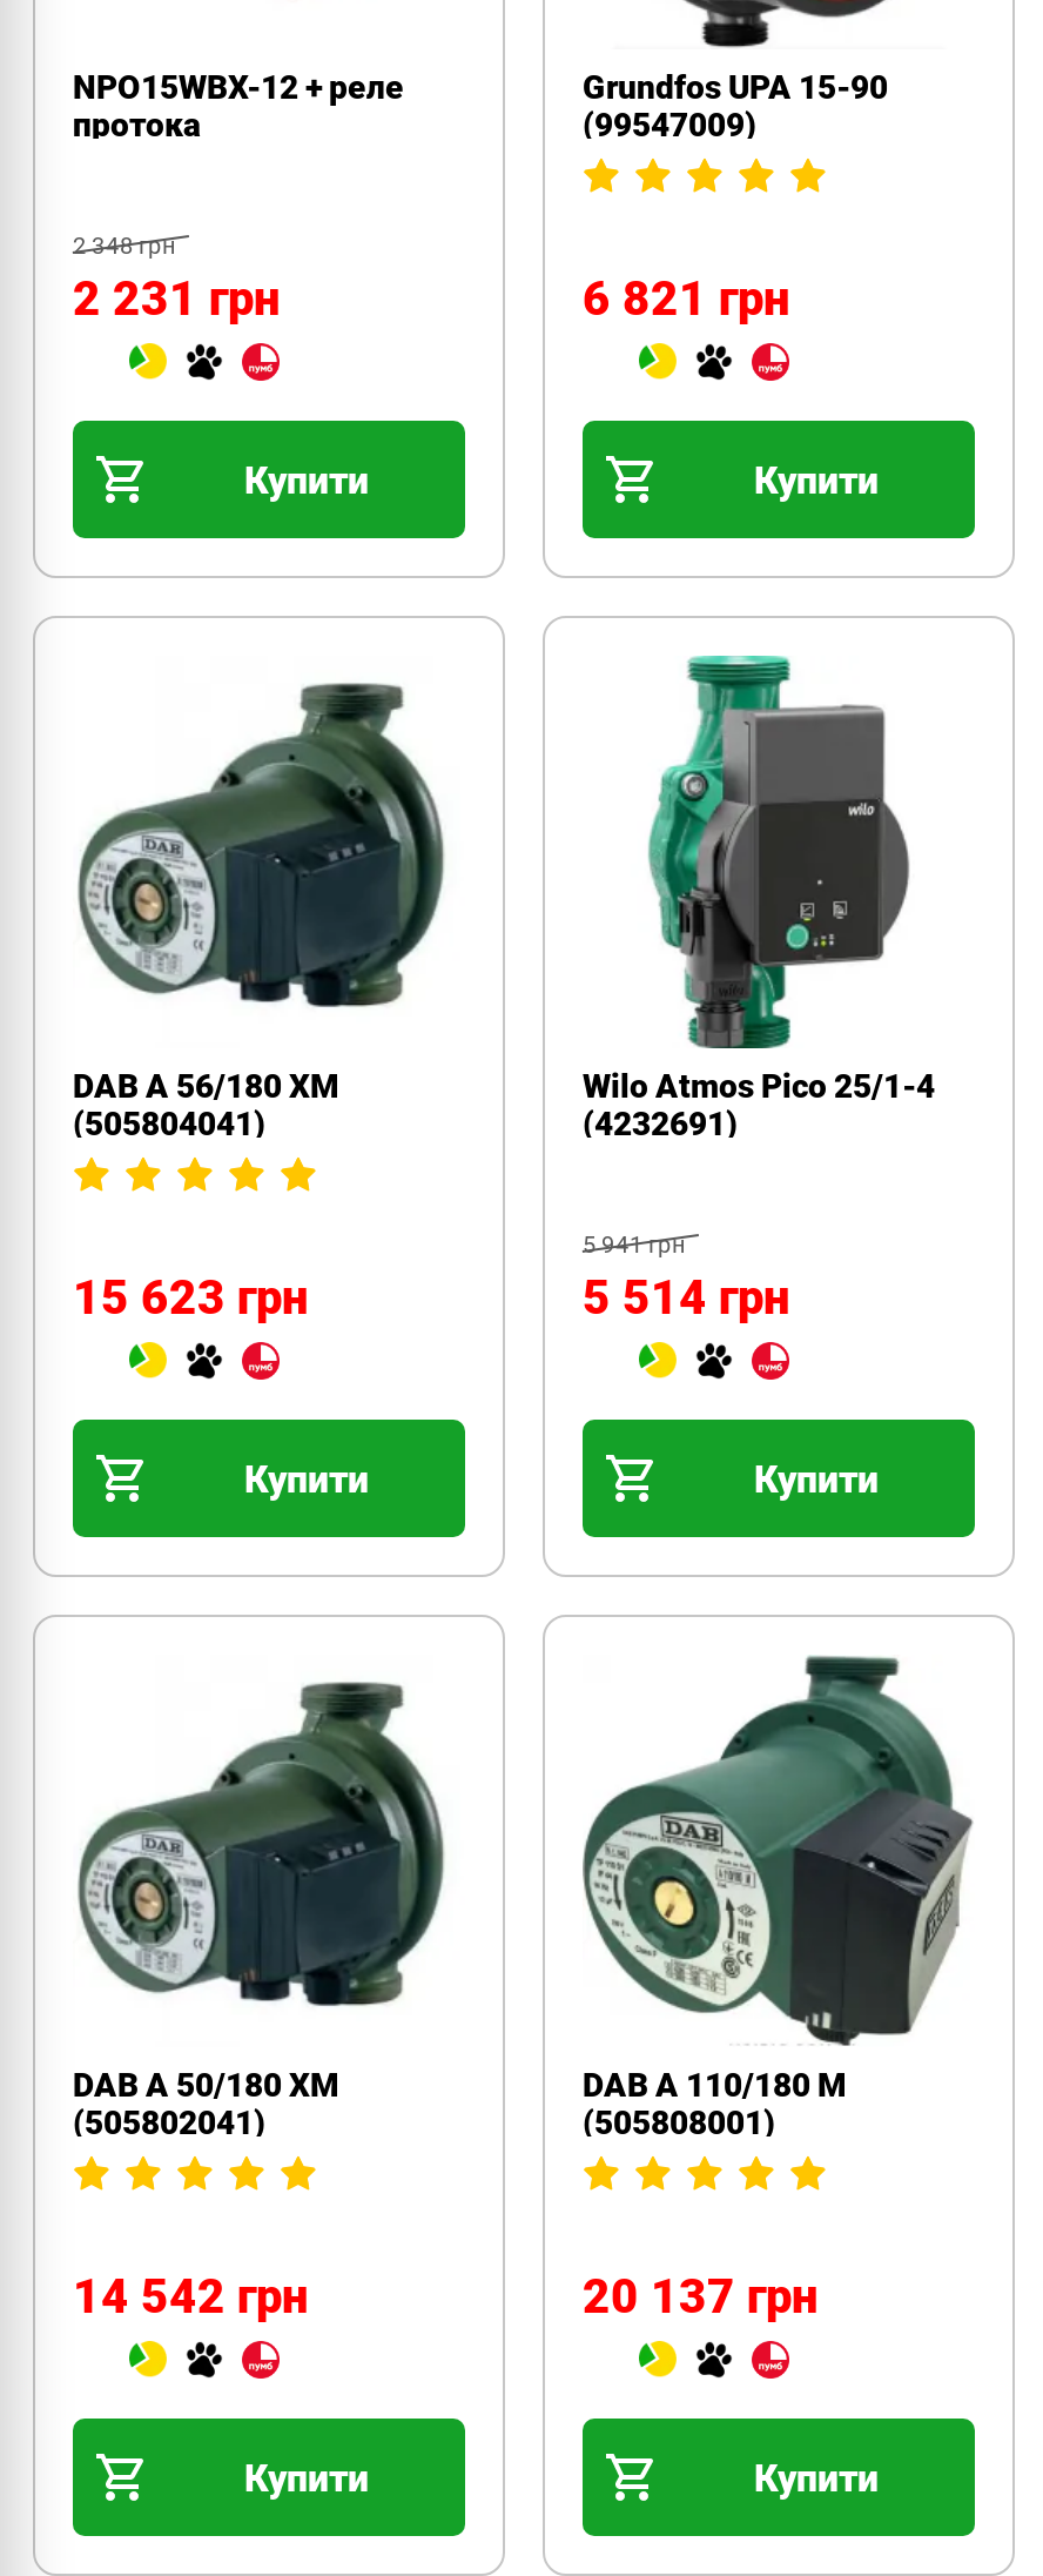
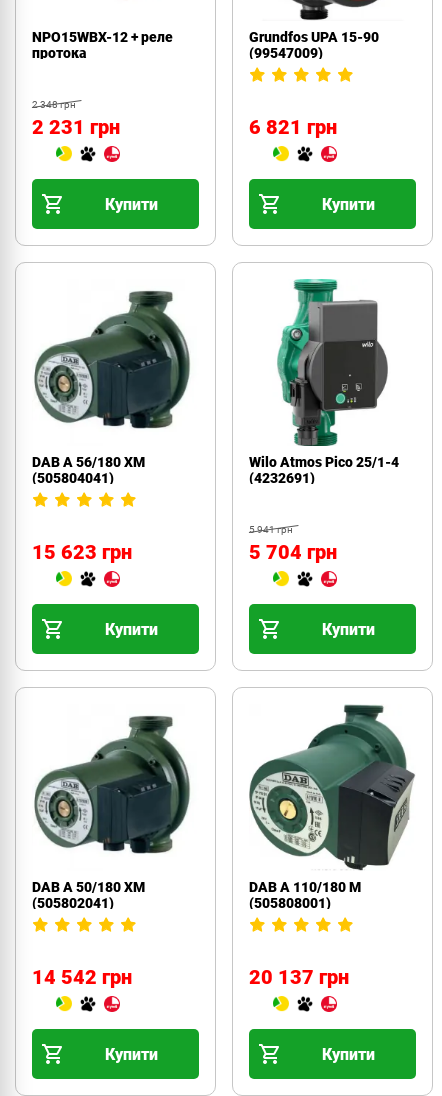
- 5 514 грн
+ 5 704 грн
